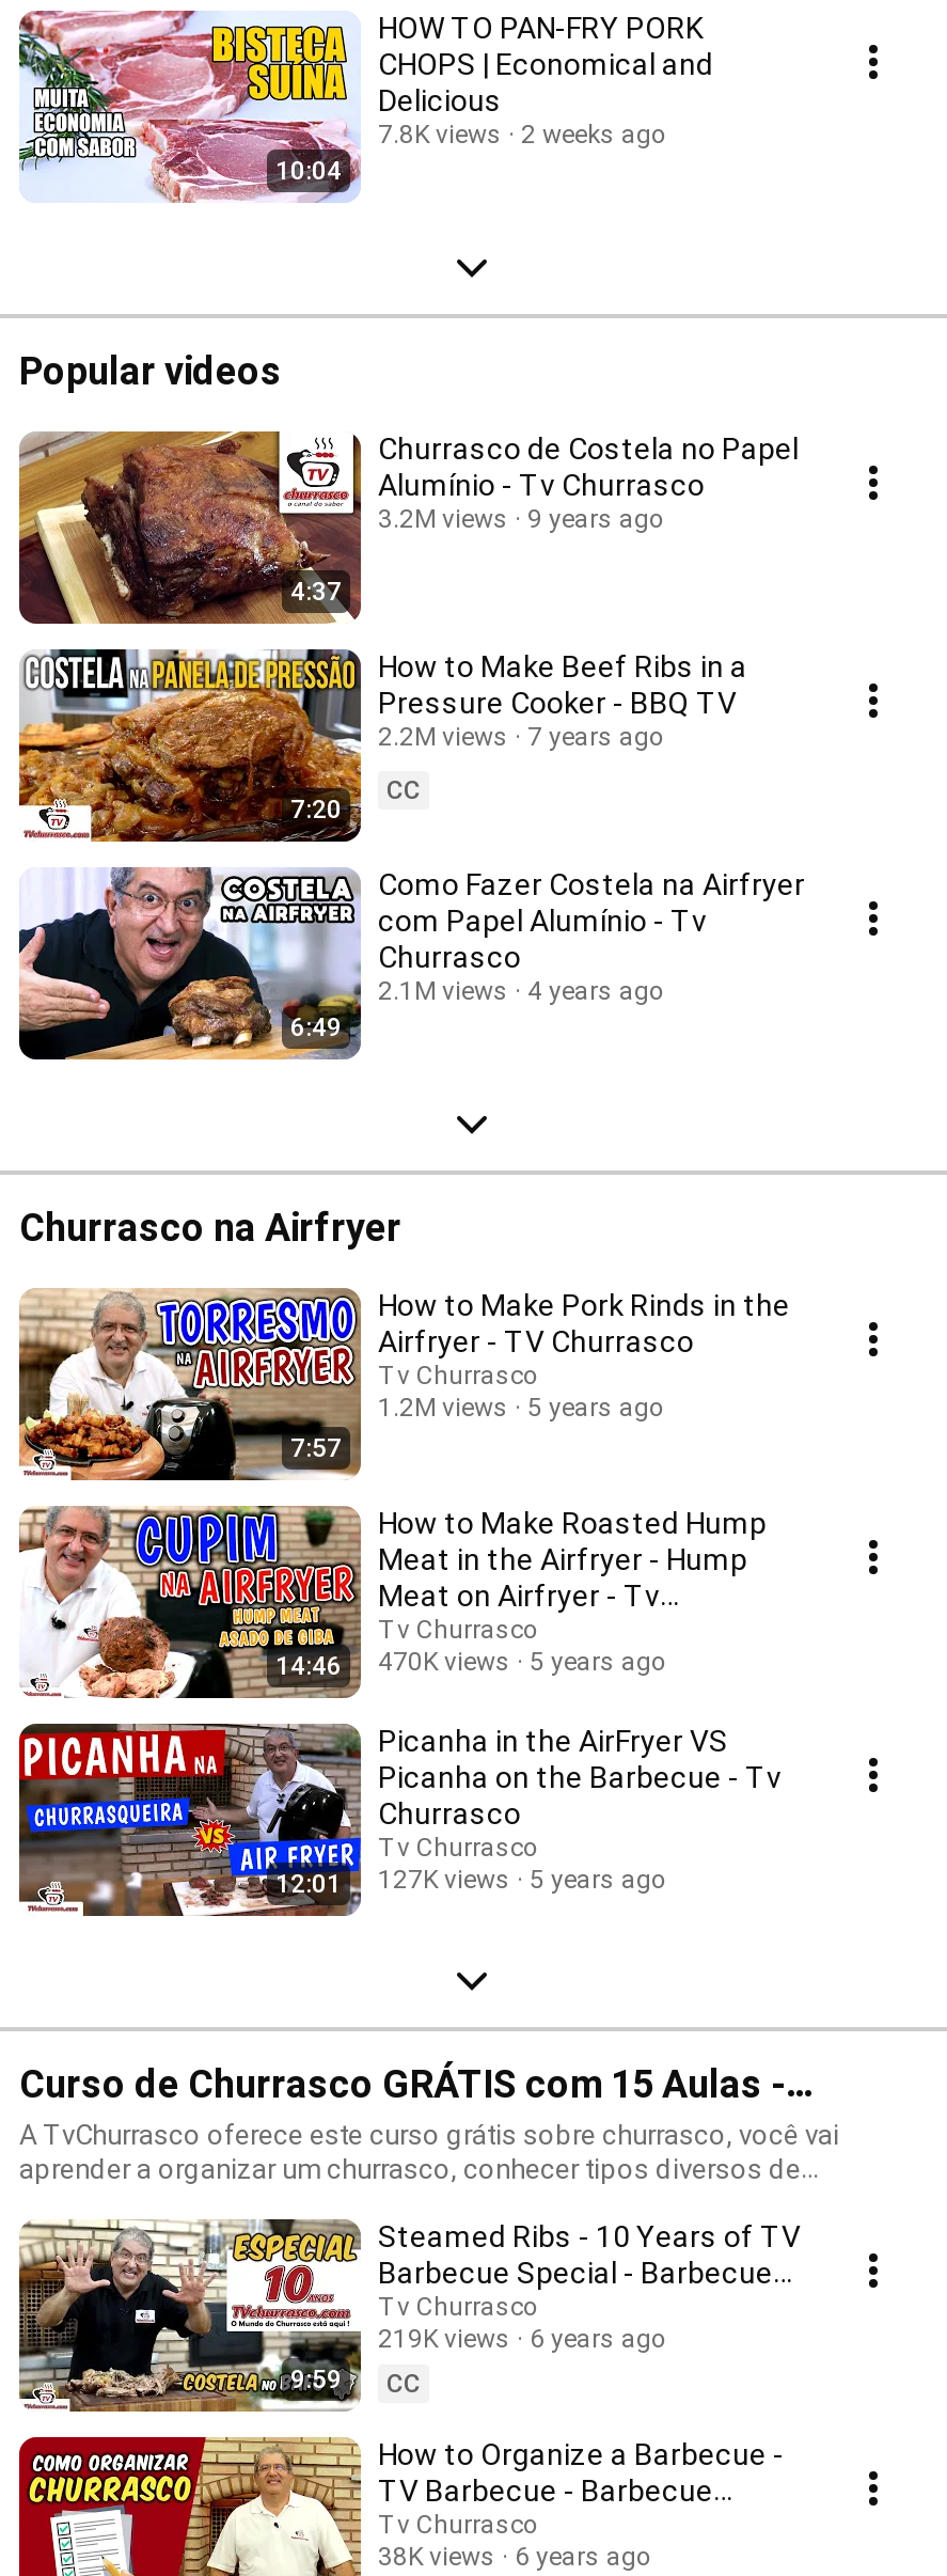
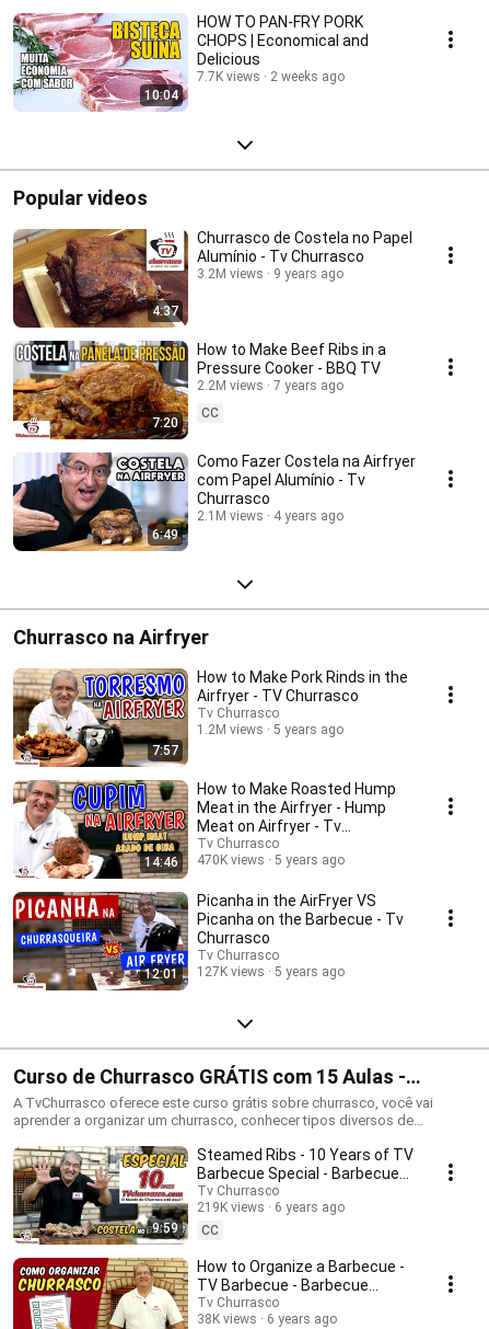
- 7.8K views 2 weeks ago
+ 7.7K views 2 weeks ago
